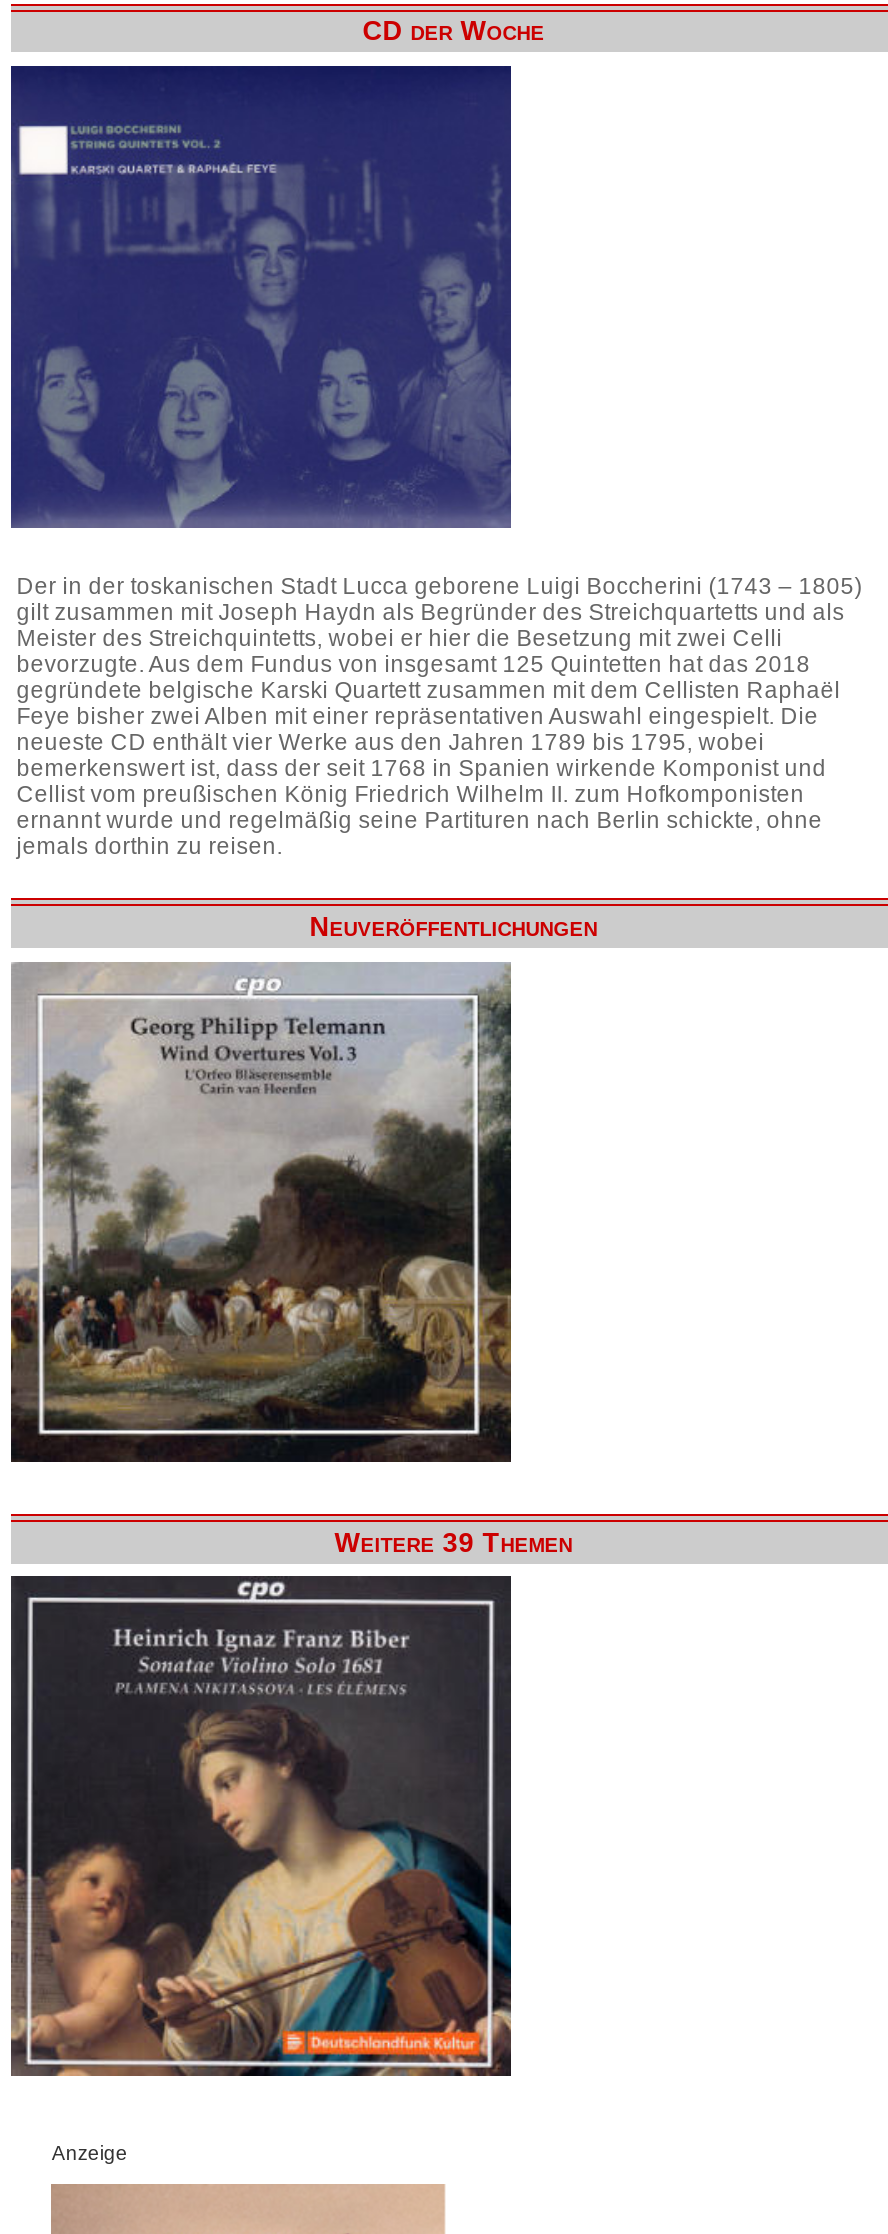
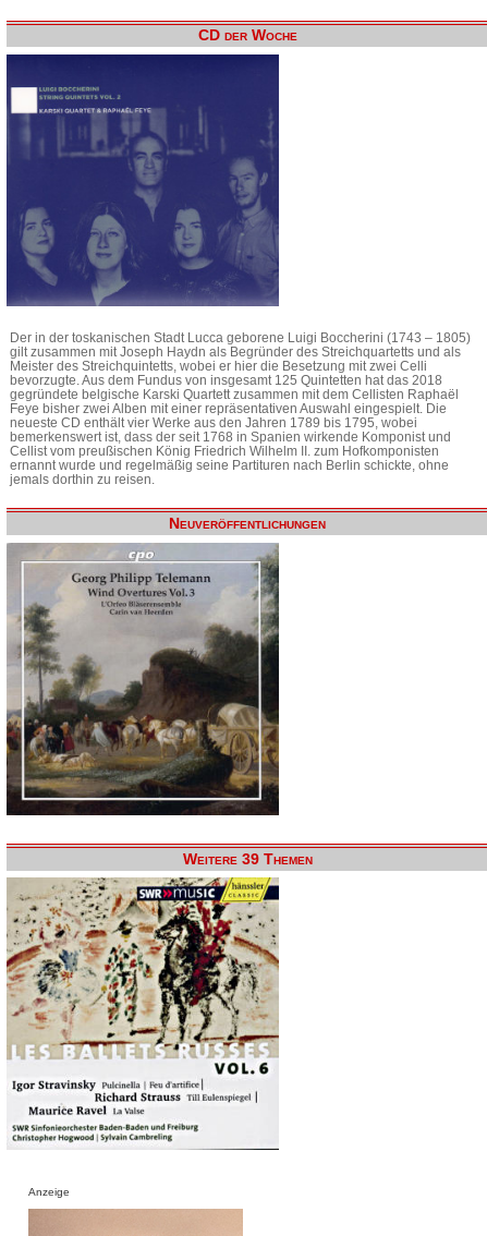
- [image]
+ [image]
